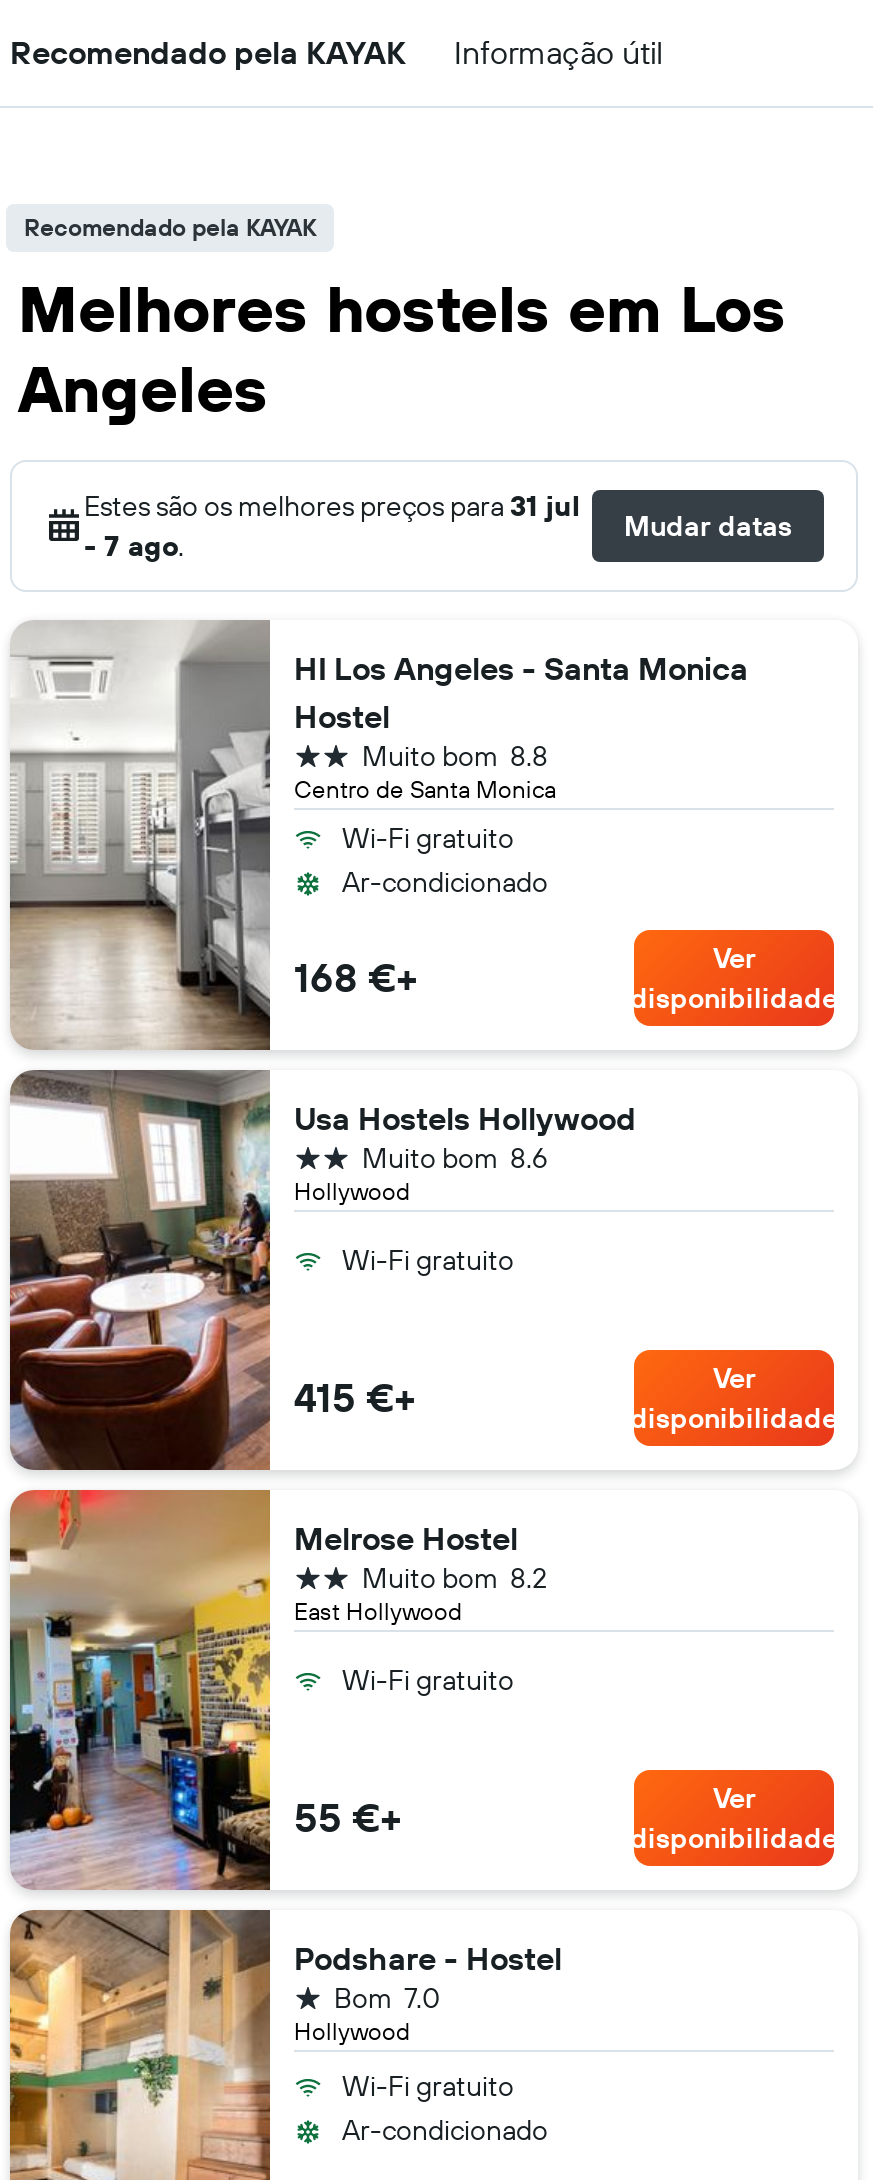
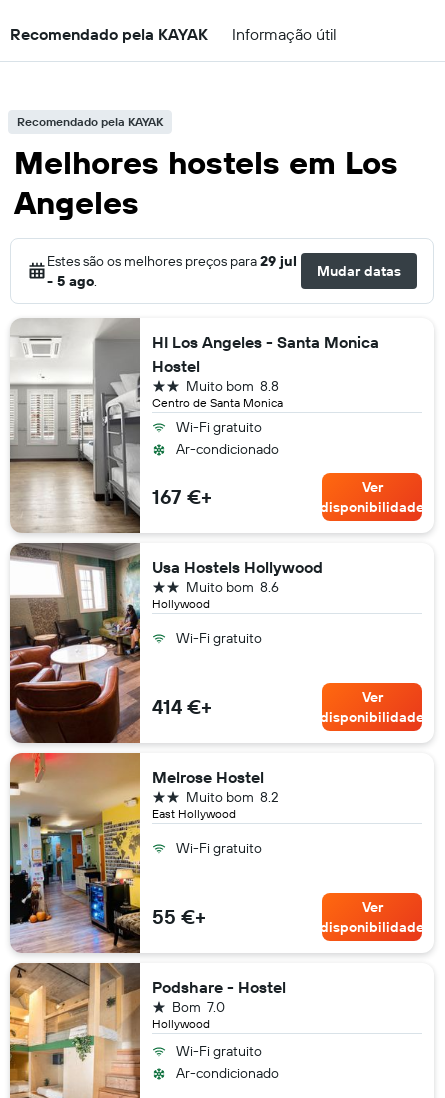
- Estes são os melhores preços para 31 jul
+ Estes são os melhores preços para 29 jul

- - 7 ago.
+ - 5 ago.

- 168 €+
+ 167 €+

- 415 €+
+ 414 €+
